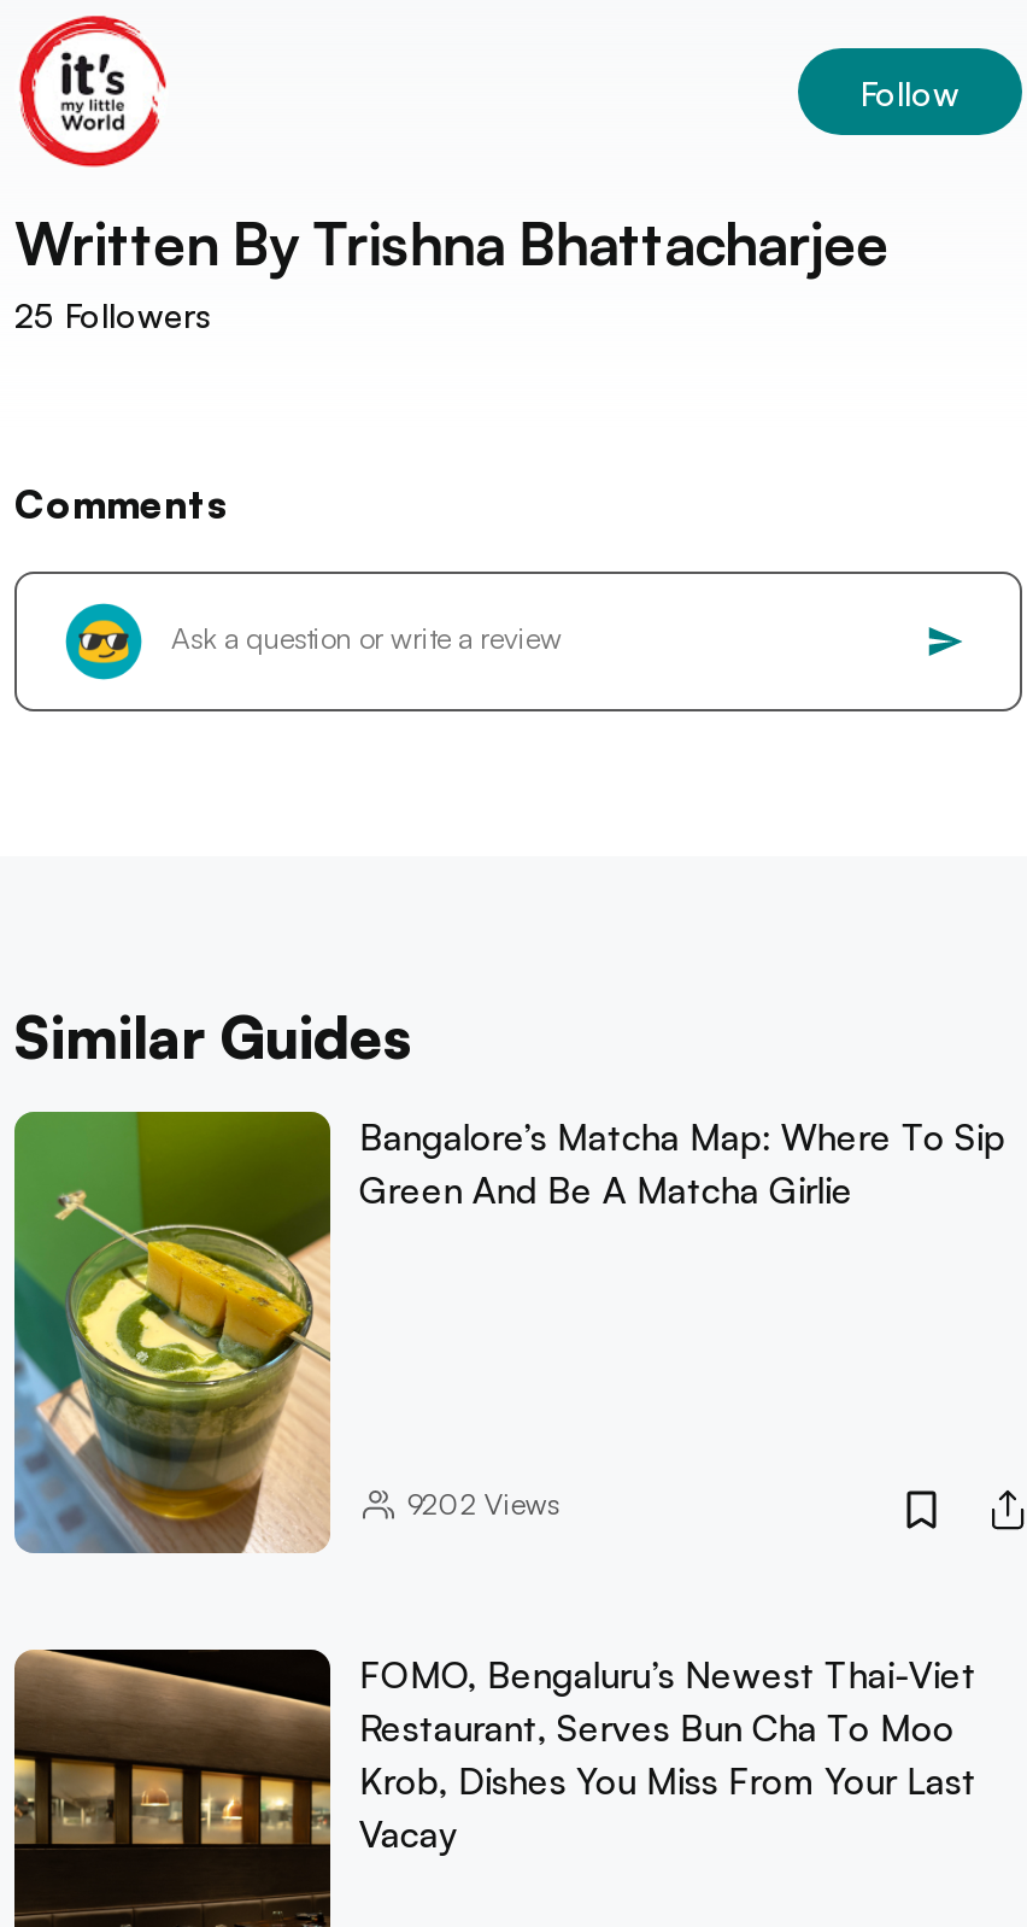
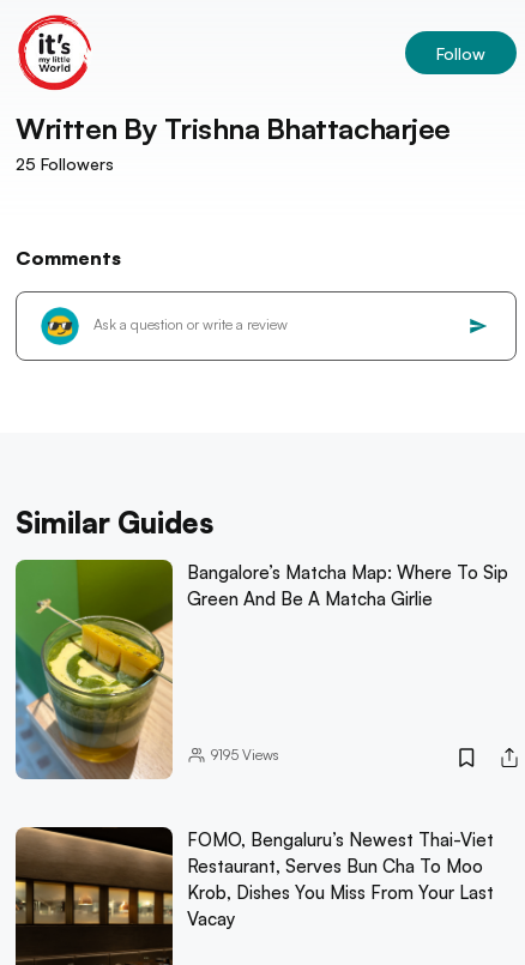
- 9202 Views
+ 9195 Views
